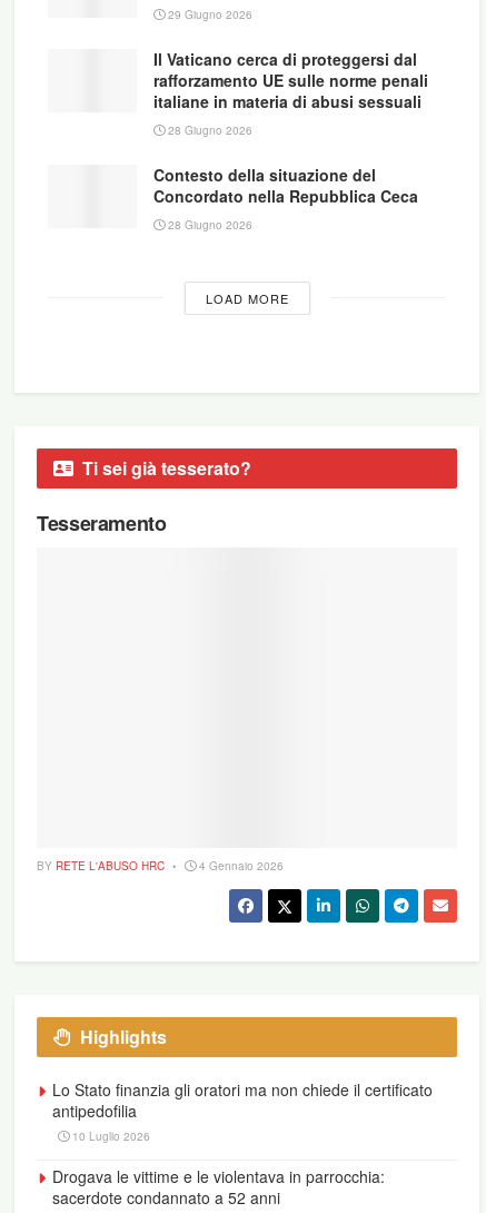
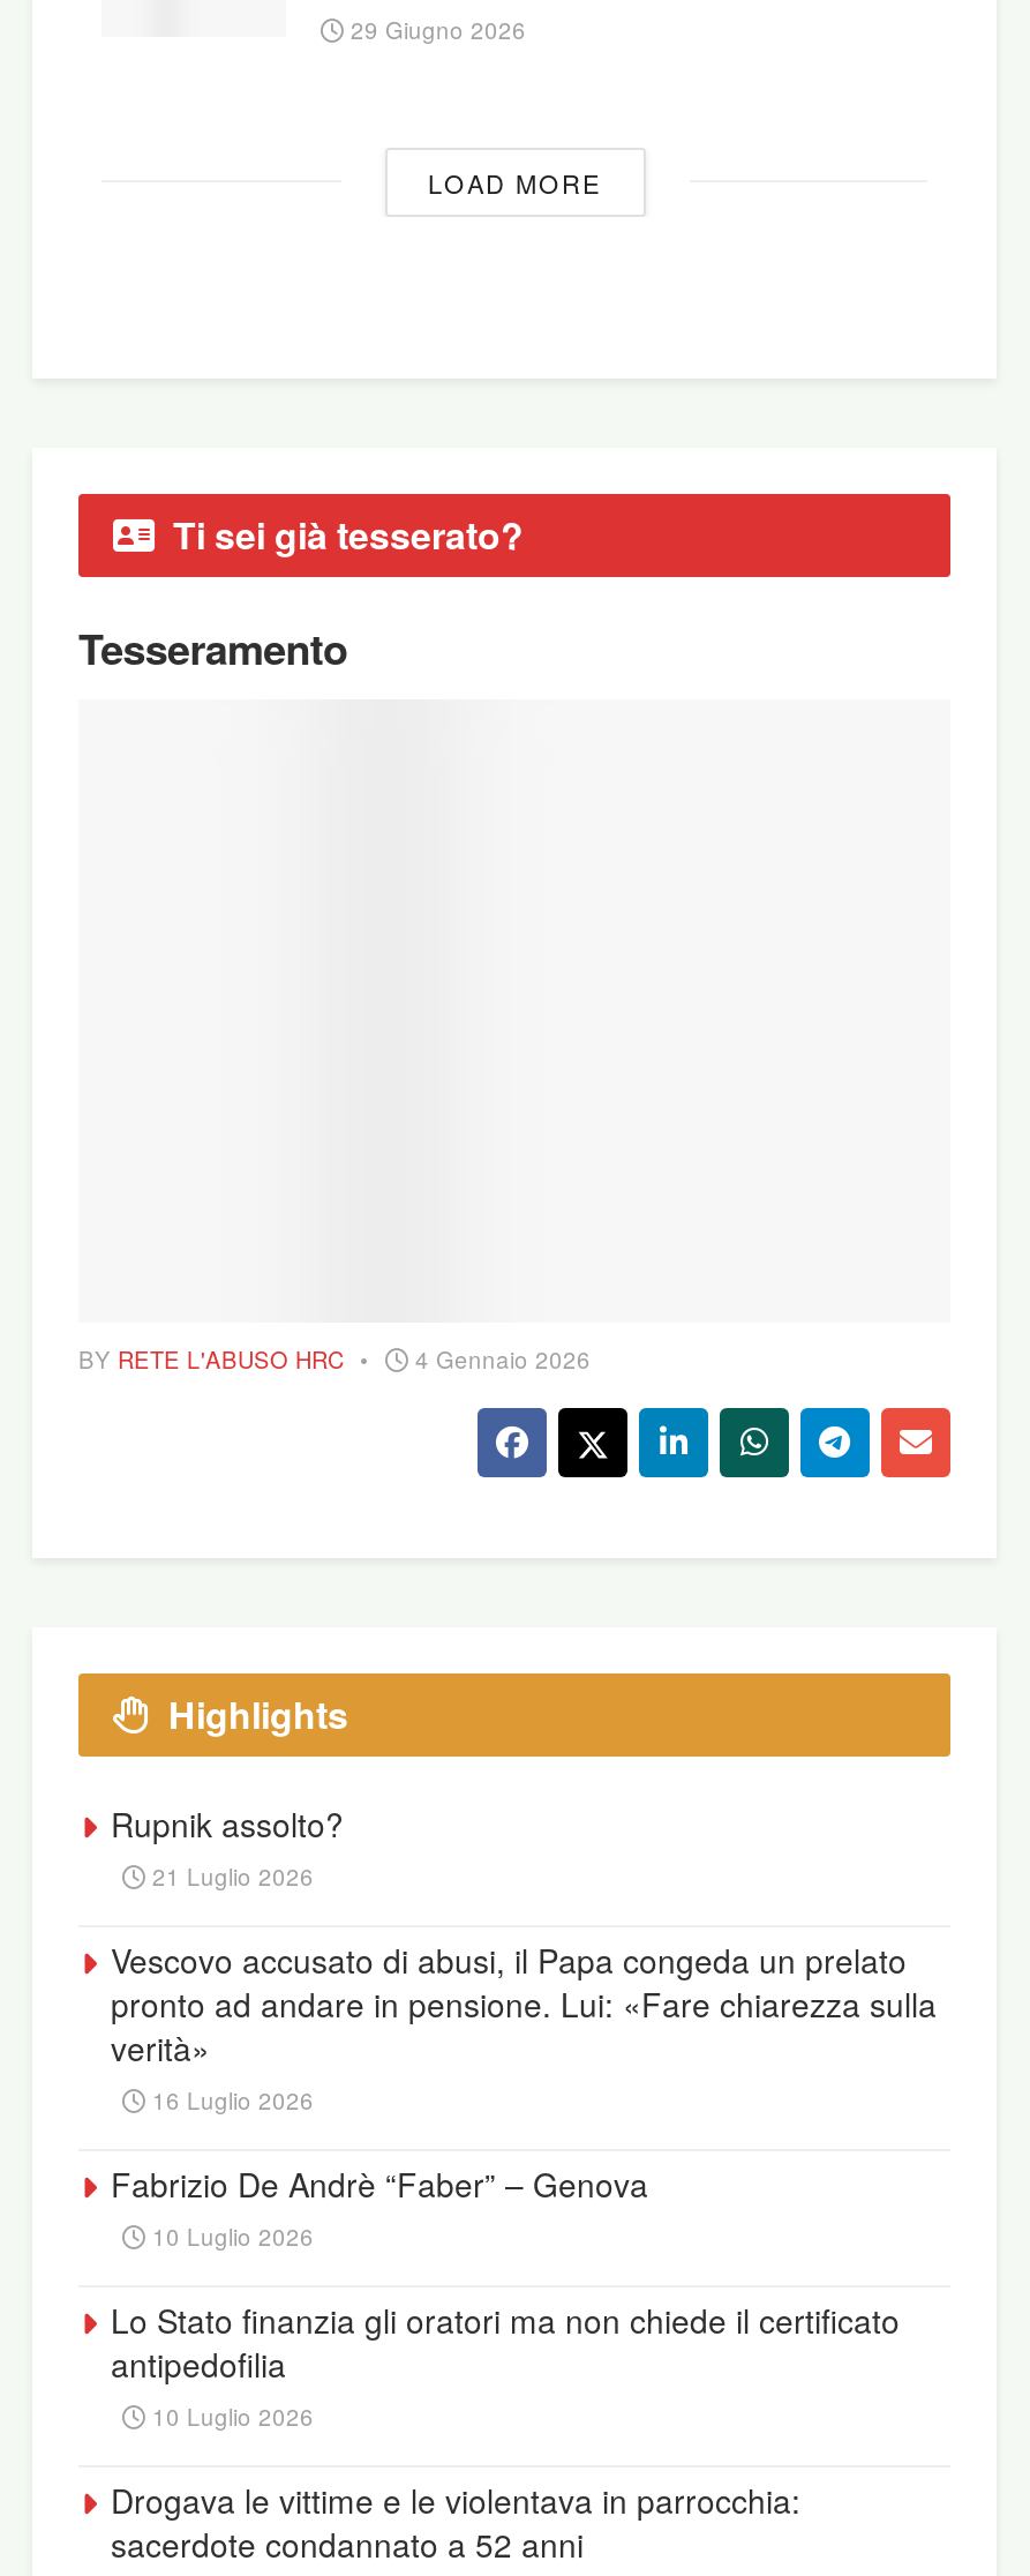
- Il Vaticano cerca di proteggersi dal
- rafforzamento UE sulle norme penali
- italiane in materia di abusi sessuali
- 28 Giugno 2026
- Contesto della situazione del
- Concordato nella Repubblica Ceca
- 28 Giugno 2026

moved up: LOAD MORE | Ti sei già tesserato? | Tesseramento | BY RETE L'ABUSO HRC | 4 Gennaio 2026 | Highlights

+ Rupnik assolto?
+ 21 Luglio 2026
+ Vescovo accusato di abusi, il Papa congeda un prelato
+ pronto ad andare in pensione. Lui: «Fare chiarezza sulla
+ verità»
+ 16 Luglio 2026
+ Fabrizio De Andrè “Faber” – Genova
+ 10 Luglio 2026
